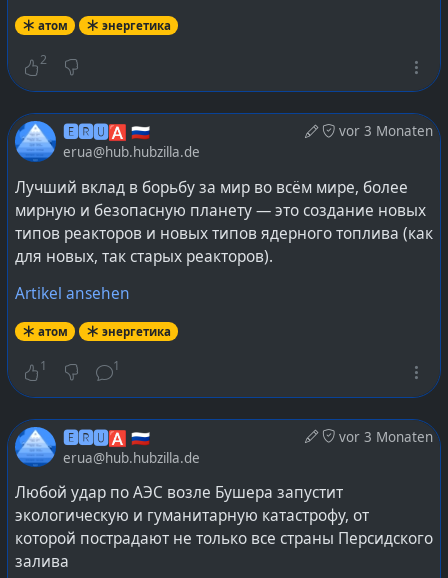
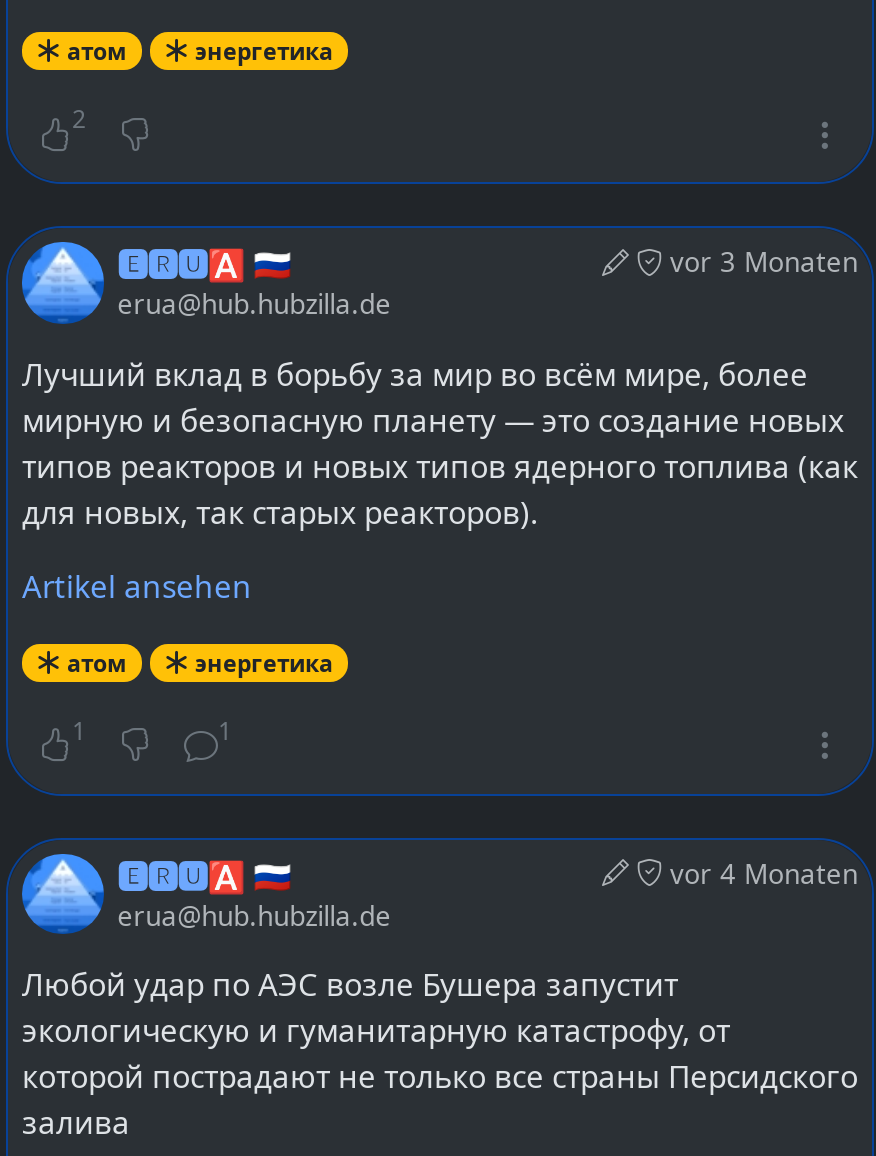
- vor 3 Monaten
+ vor 4 Monaten
